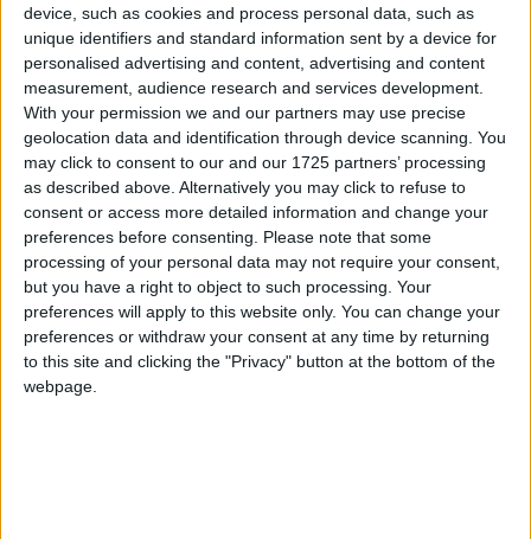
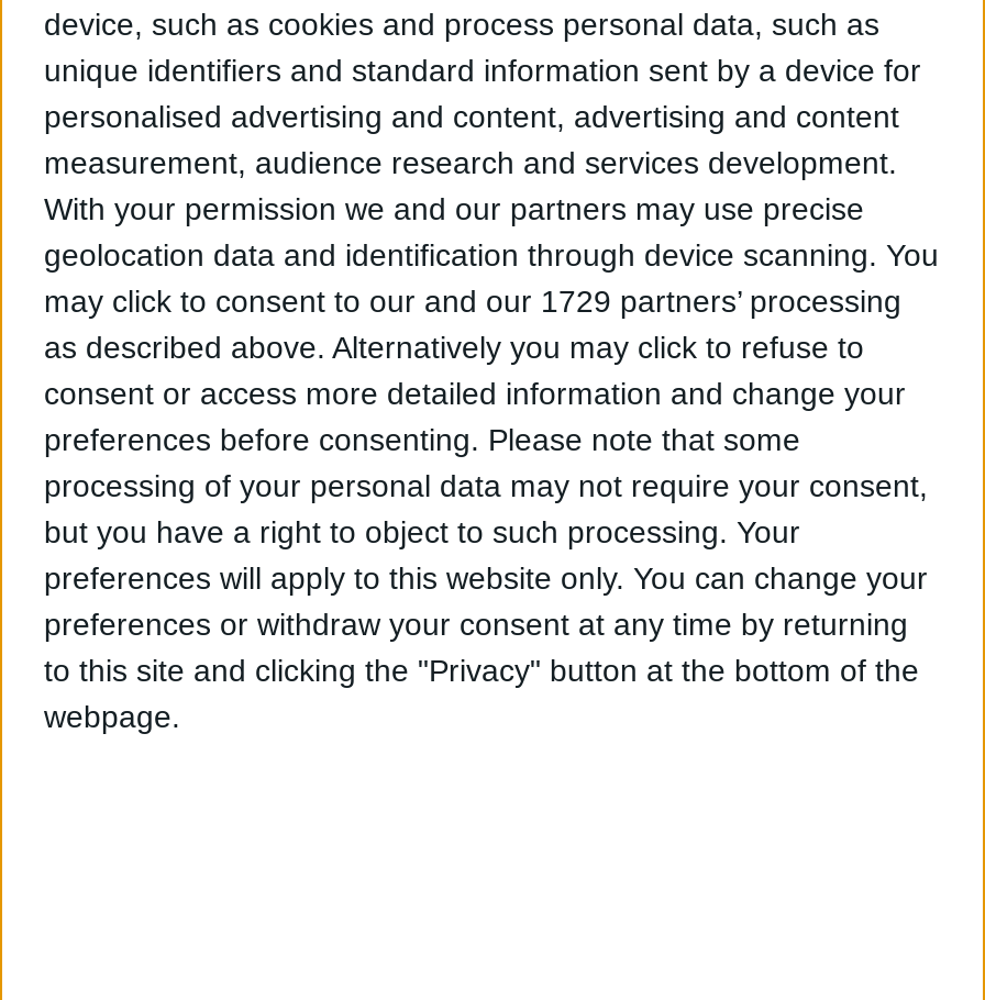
- may click to consent to our and our 1725 partners’ processing
+ may click to consent to our and our 1729 partners’ processing
